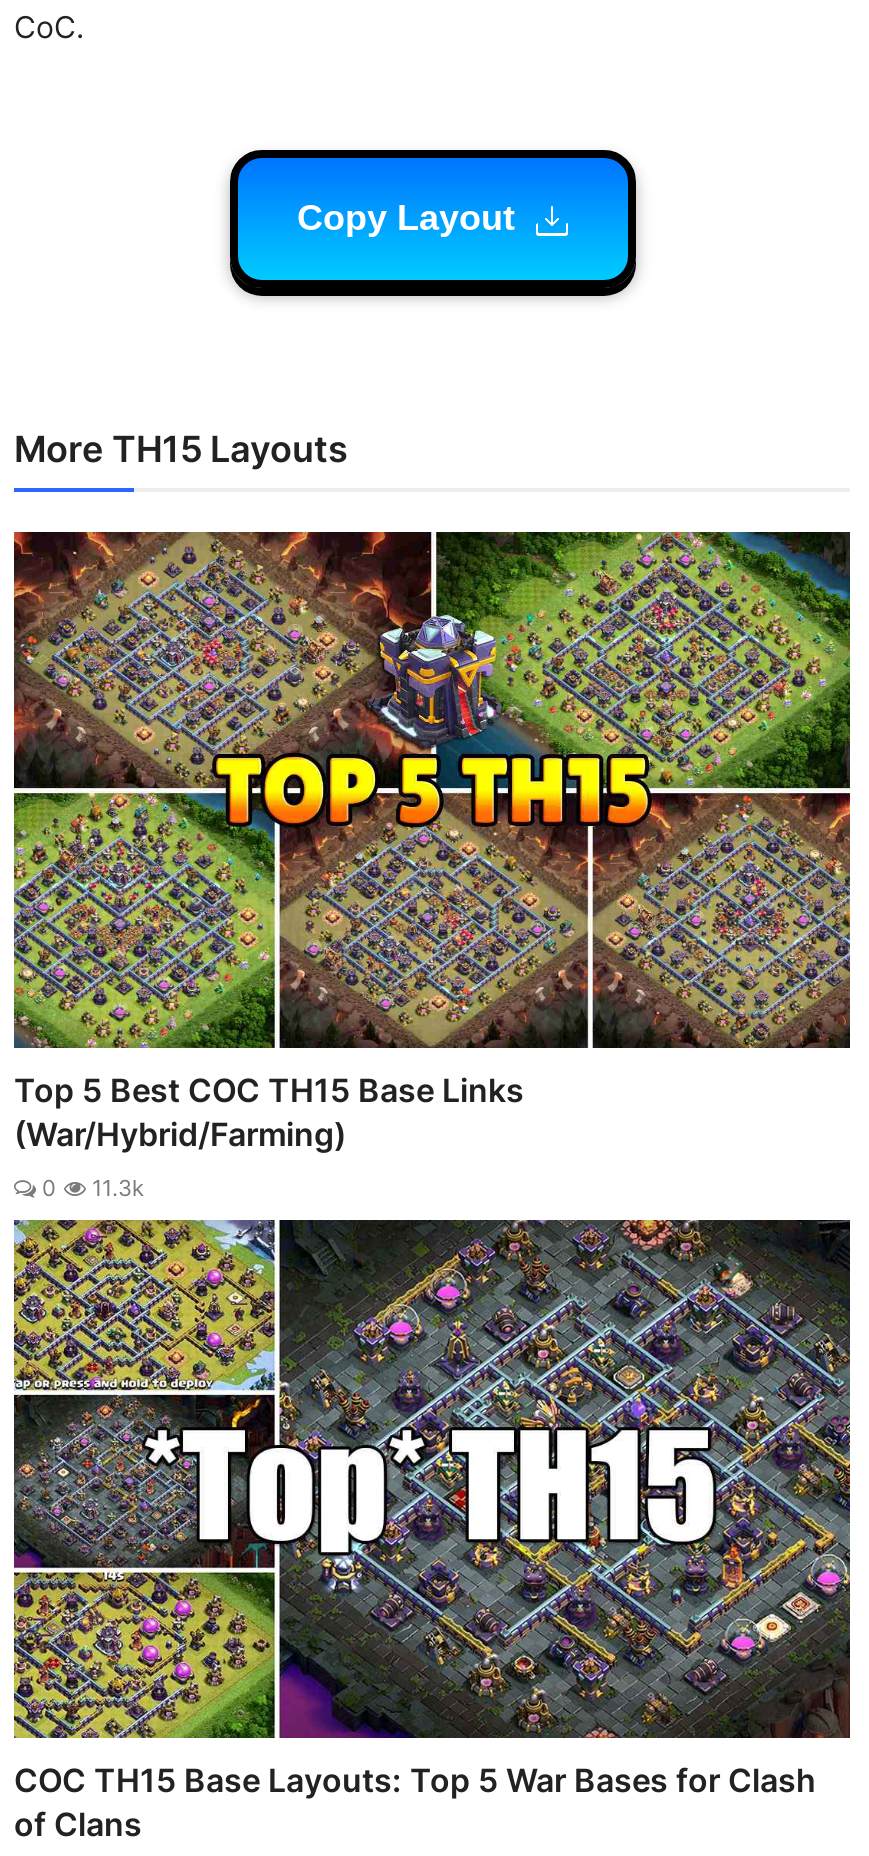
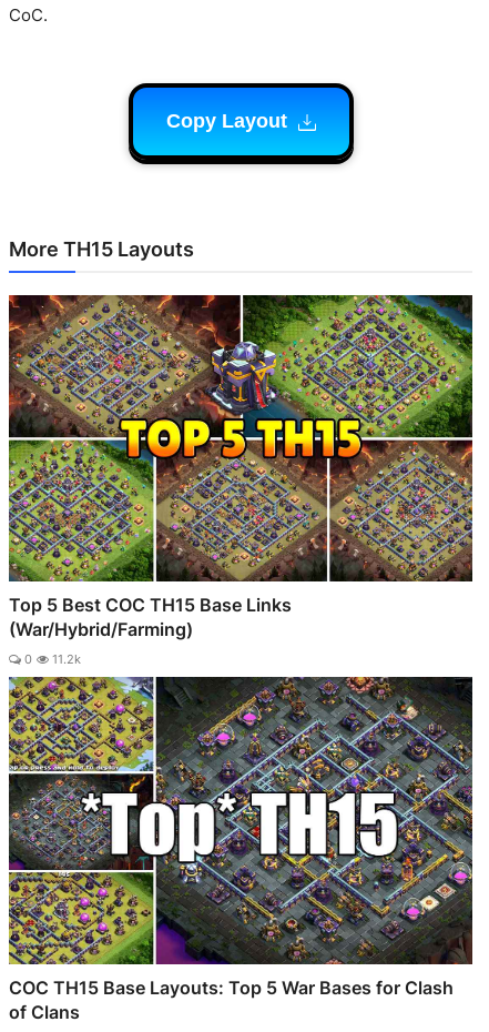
- 0 11.3k
+ 0 11.2k
